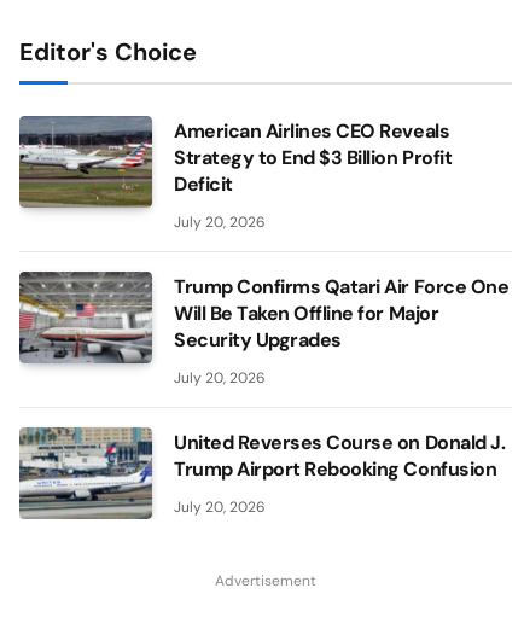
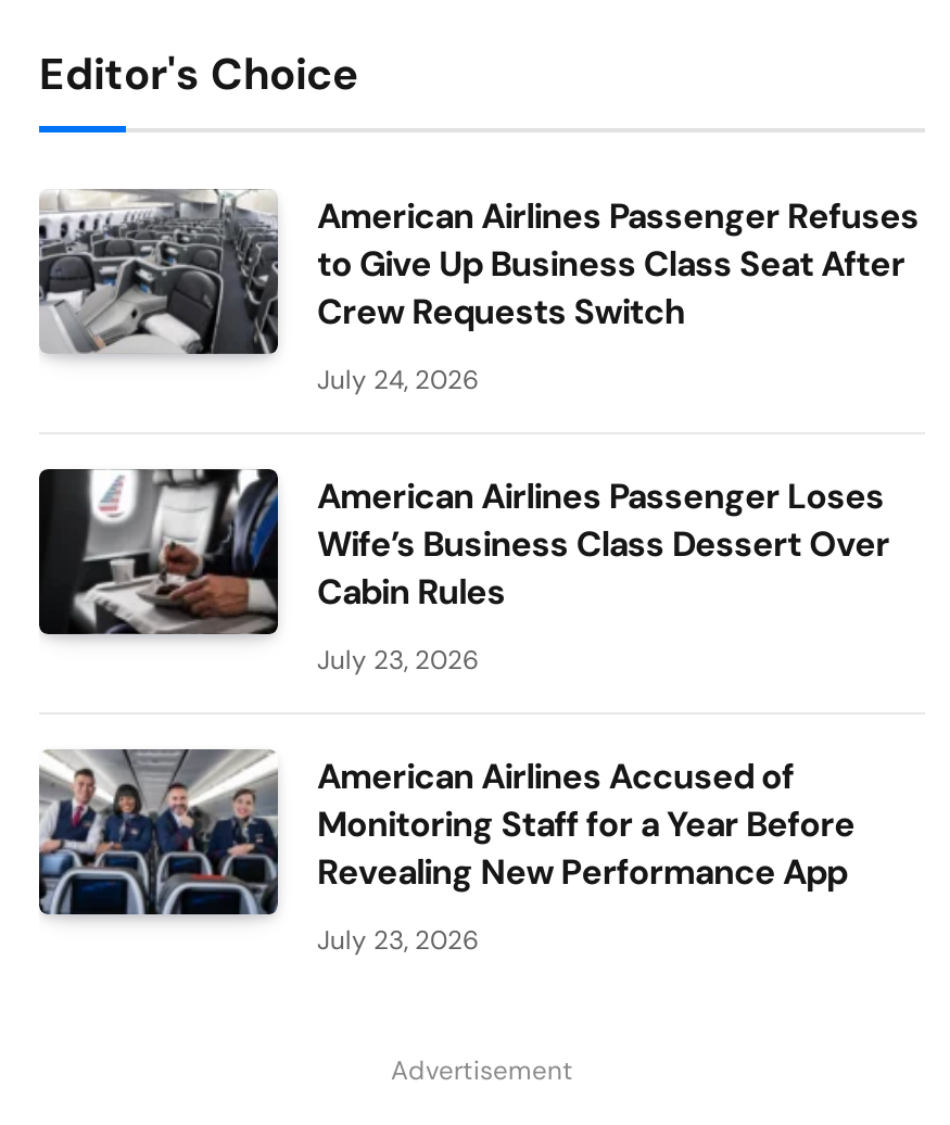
- [image]
- American Airlines CEO Reveals
- Strategy to End $3 Billion Profit
- Deficit
+ [image]
+ American Airlines Passenger Refuses
+ to Give Up Business Class Seat After
+ Crew Requests Switch

- July 20, 2026
+ July 24, 2026

- [image]
- Trump Confirms Qatari Air Force One
- Will Be Taken Offline for Major
- Security Upgrades
+ [image]
+ American Airlines Passenger Loses
+ Wife’s Business Class Dessert Over
+ Cabin Rules

- July 20, 2026
+ July 23, 2026

- [image]
- United Reverses Course on Donald J.
- Trump Airport Rebooking Confusion
+ [image]
+ American Airlines Accused of
+ Monitoring Staff for a Year Before
+ Revealing New Performance App

- July 20, 2026
+ July 23, 2026
